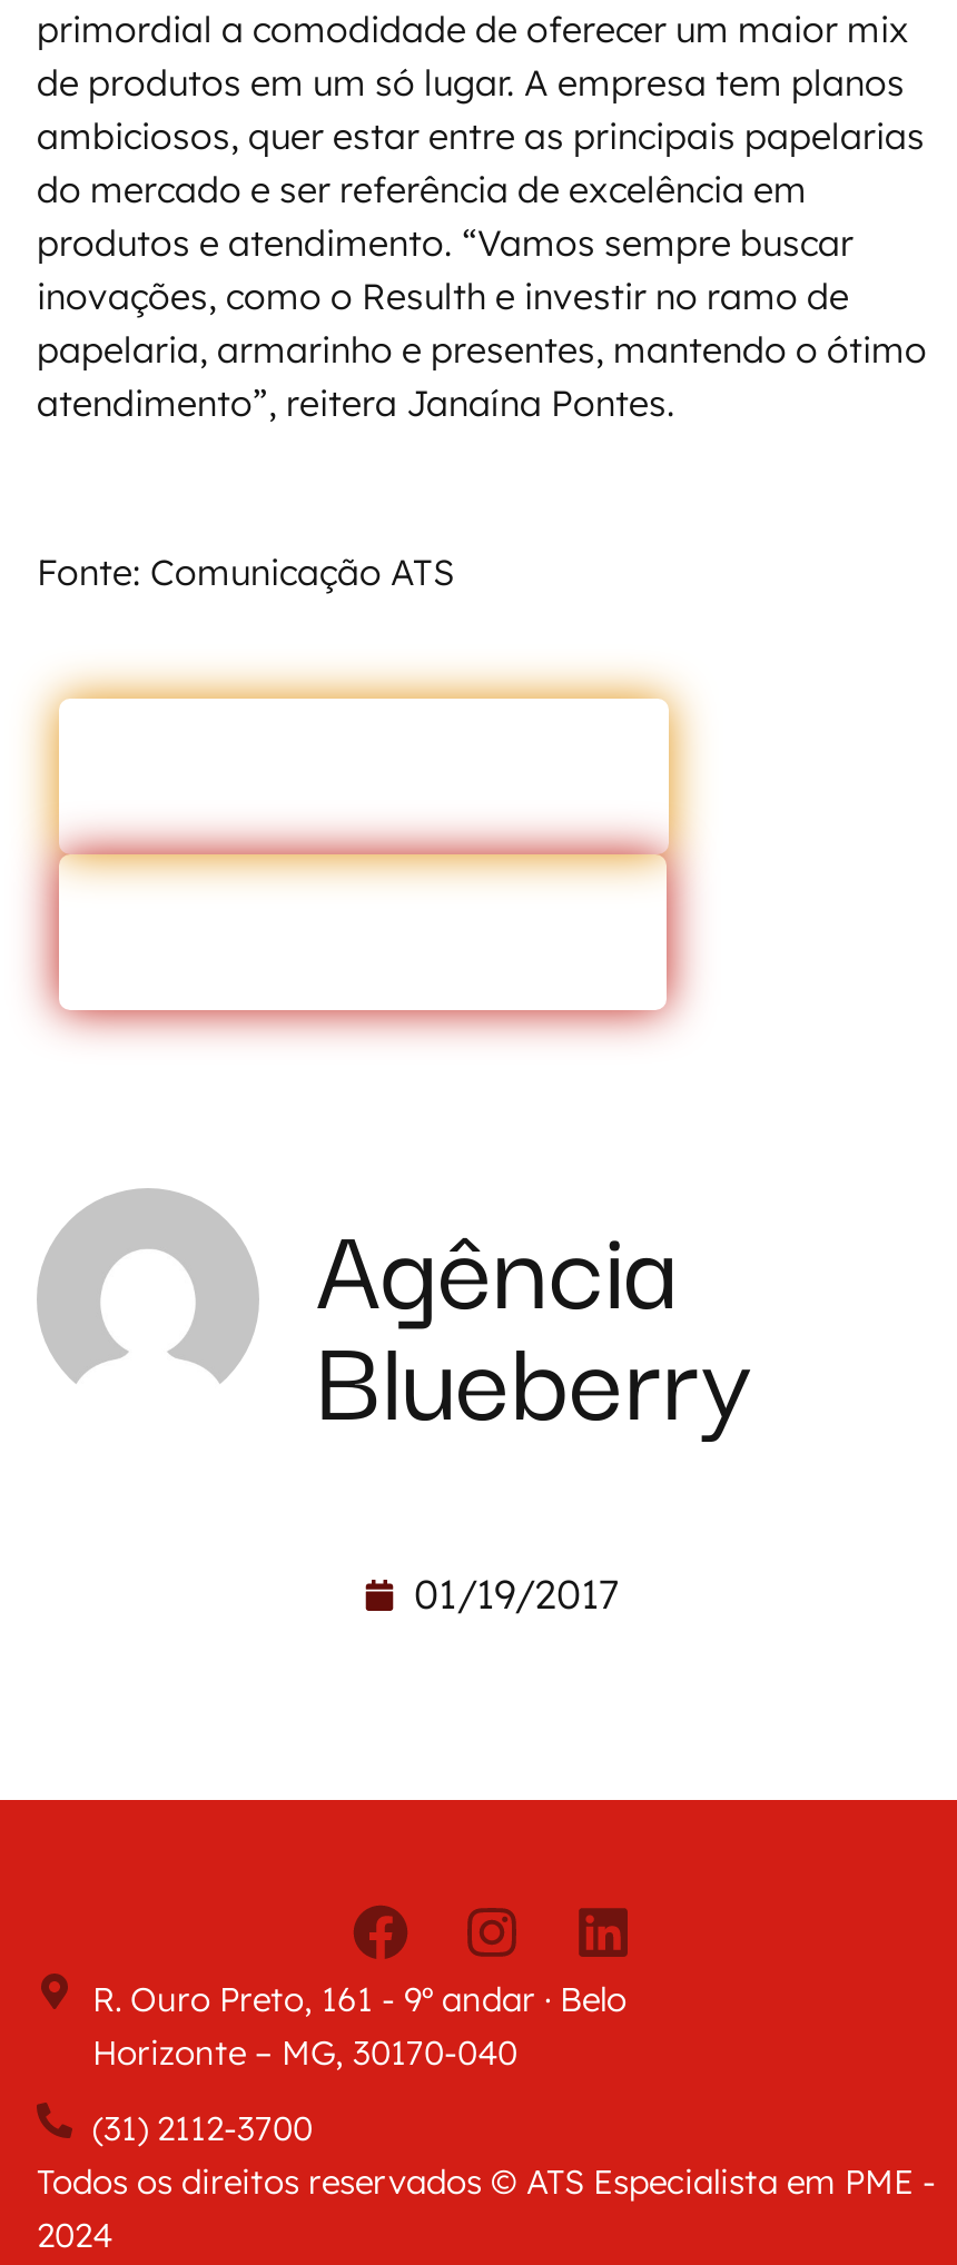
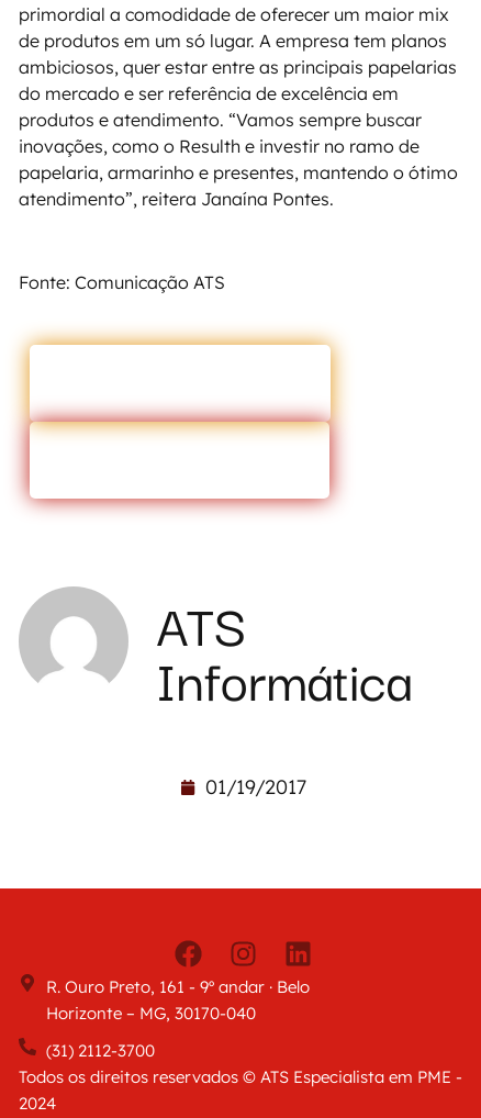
- Agência
- Blueberry
+ ATS
+ Informática
